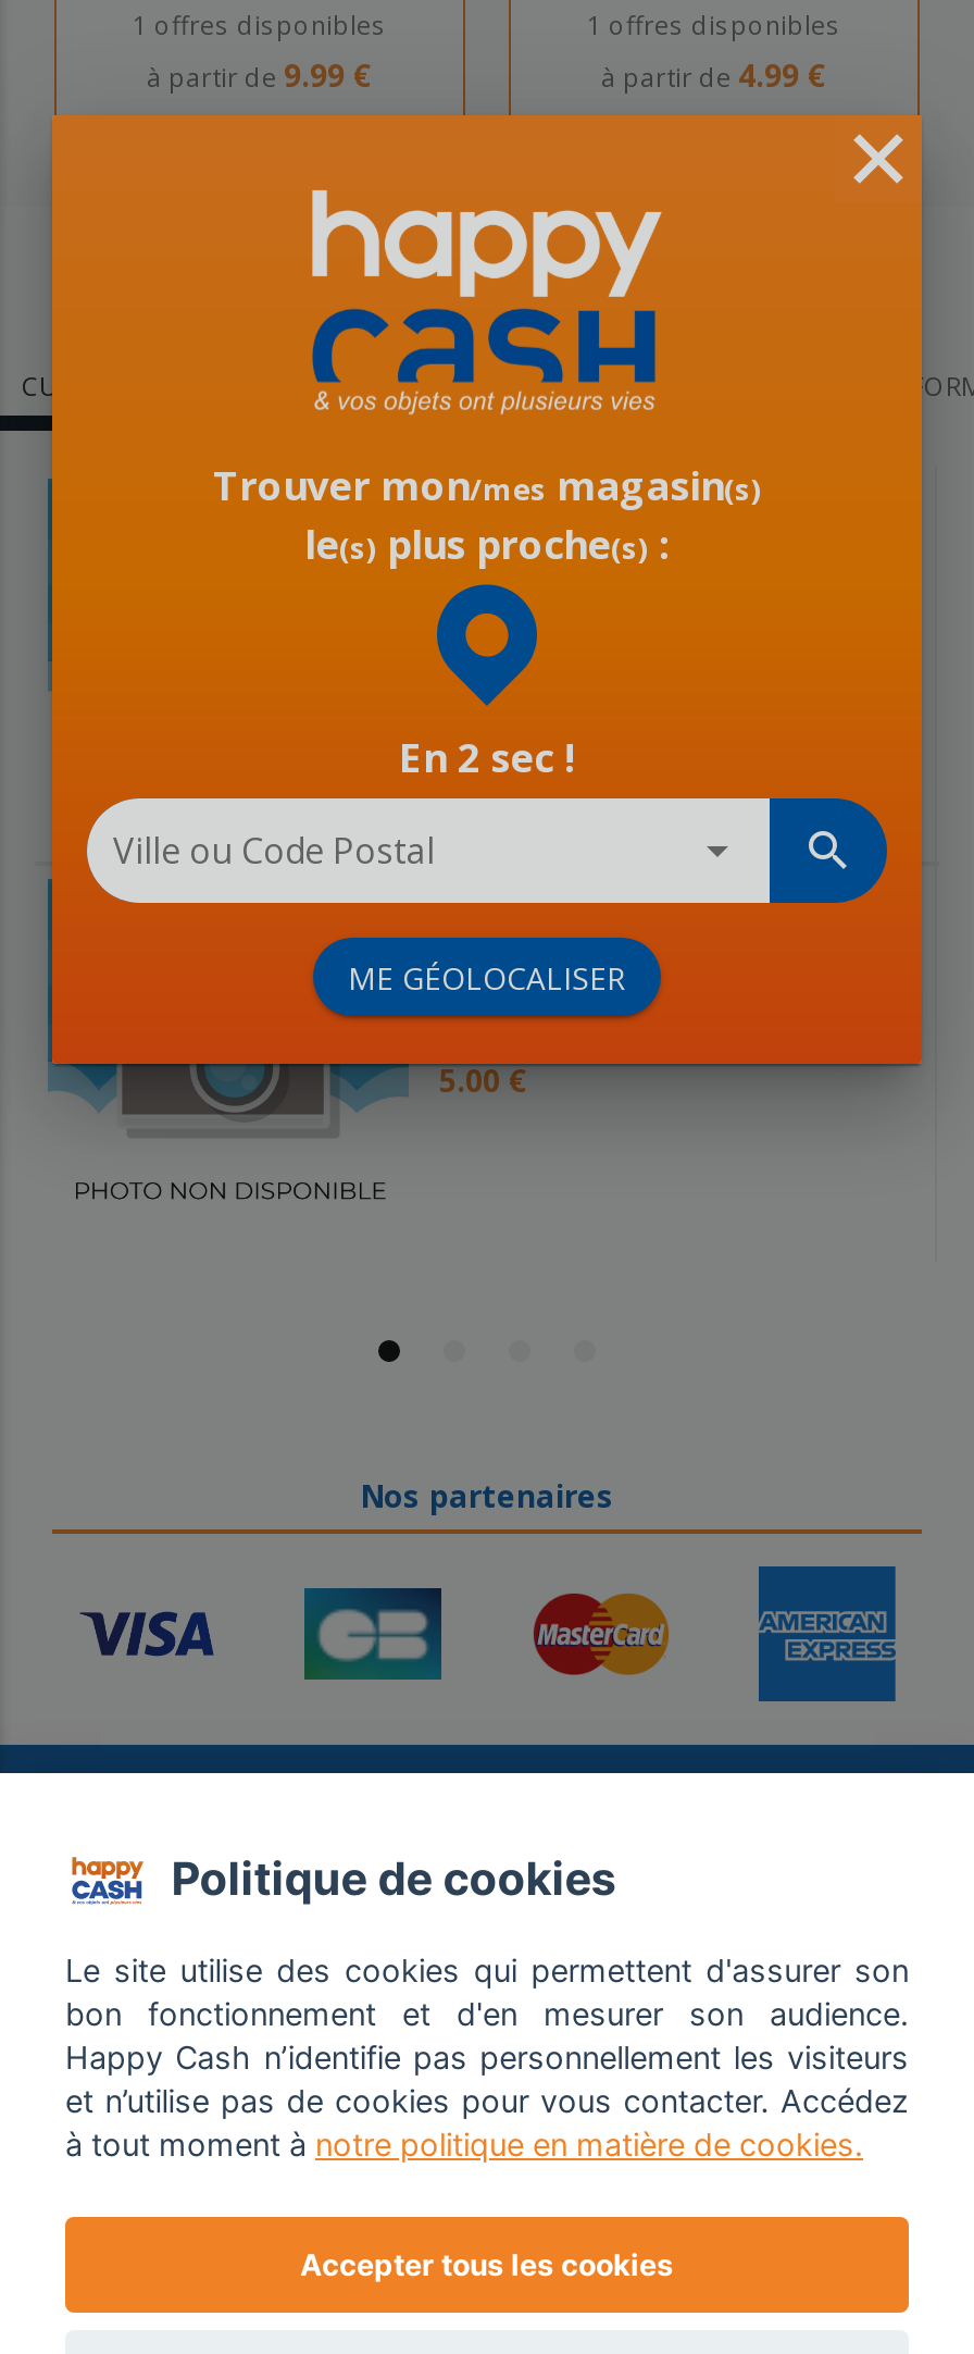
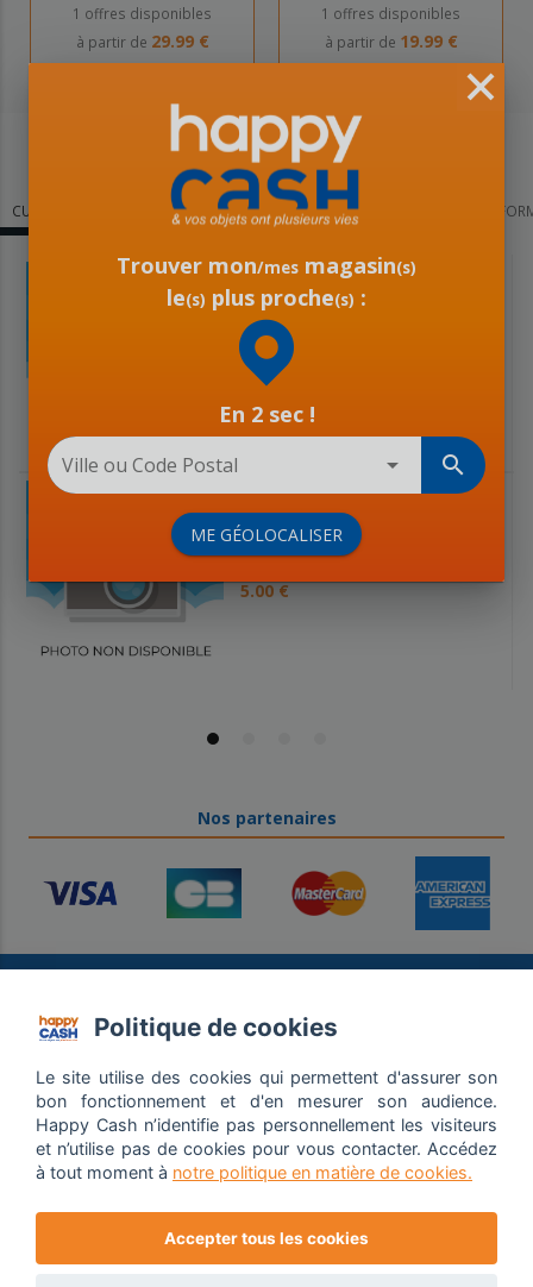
- à partir de 9.99 €
+ à partir de 29.99 €

- à partir de 4.99 €
+ à partir de 19.99 €
